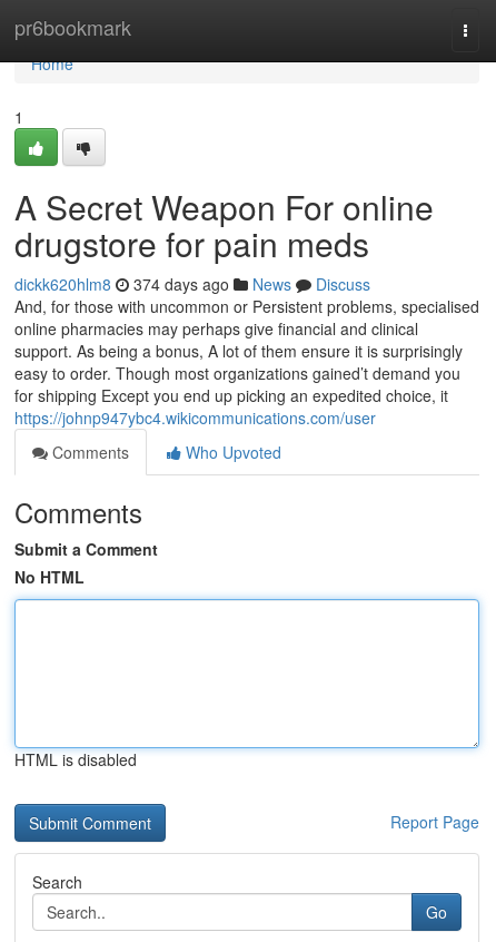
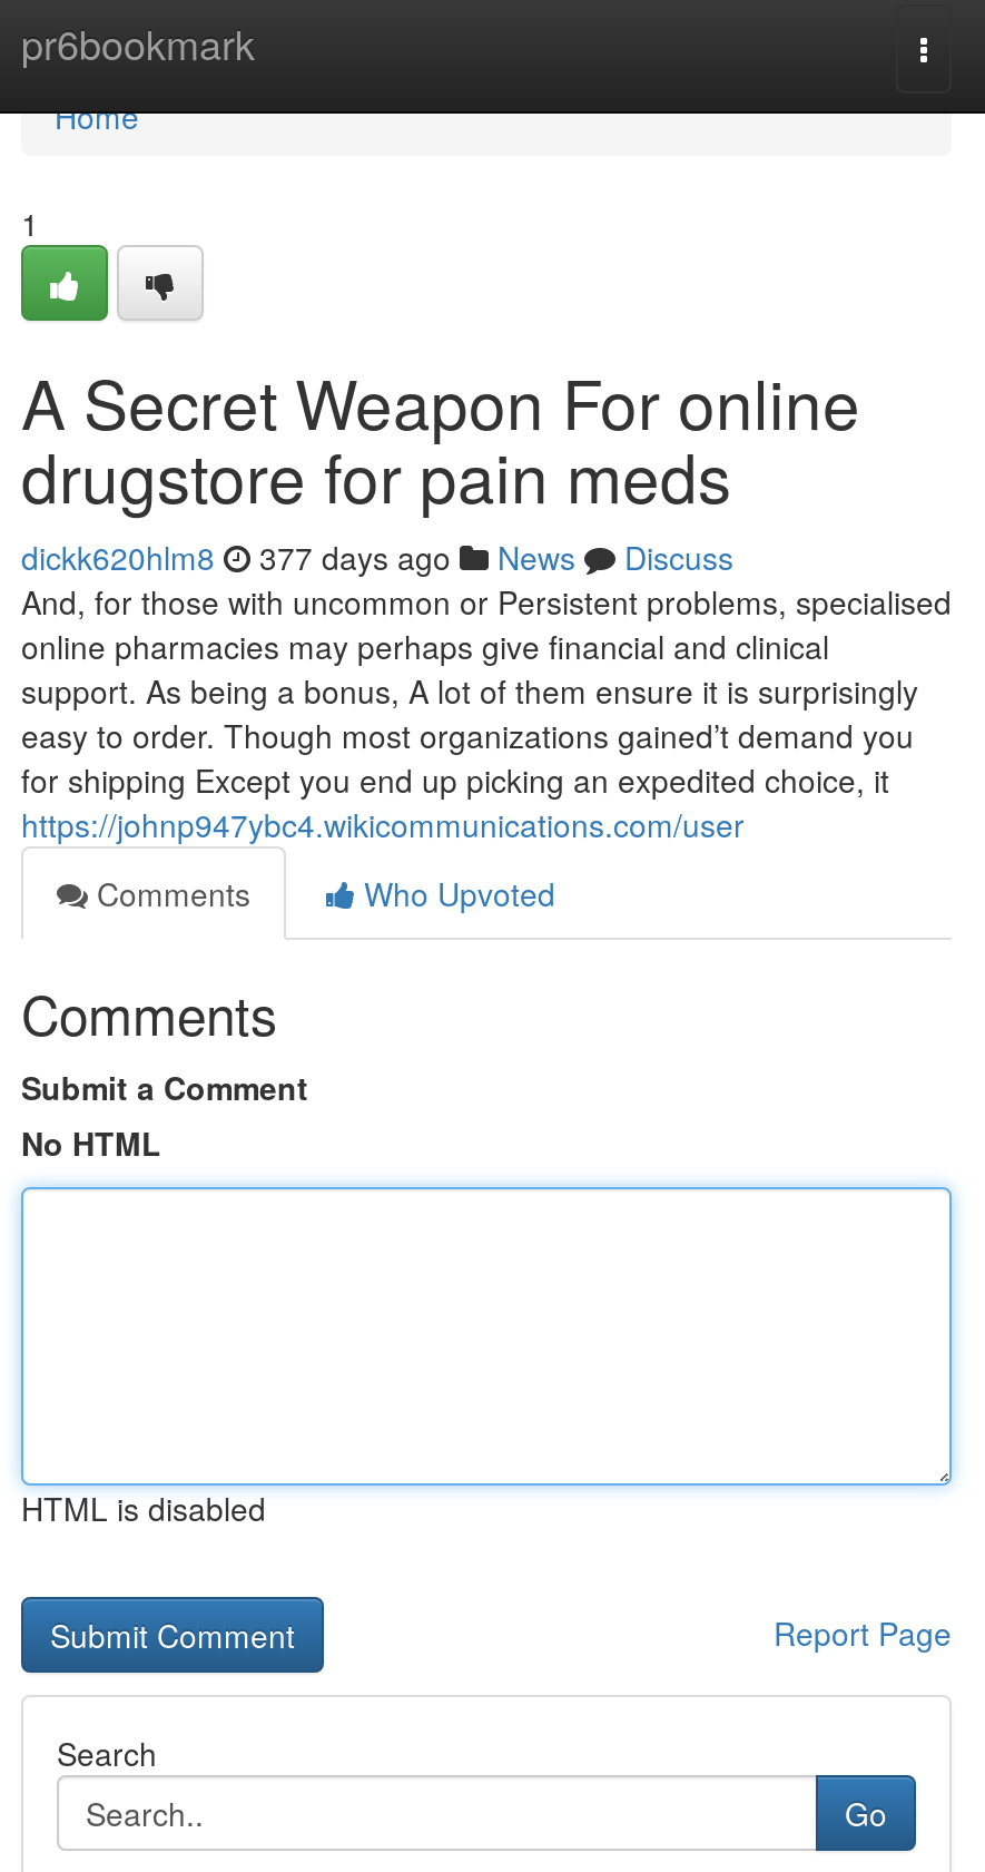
- dickk620hlm8 374 days ago News Discuss
+ dickk620hlm8 377 days ago News Discuss
